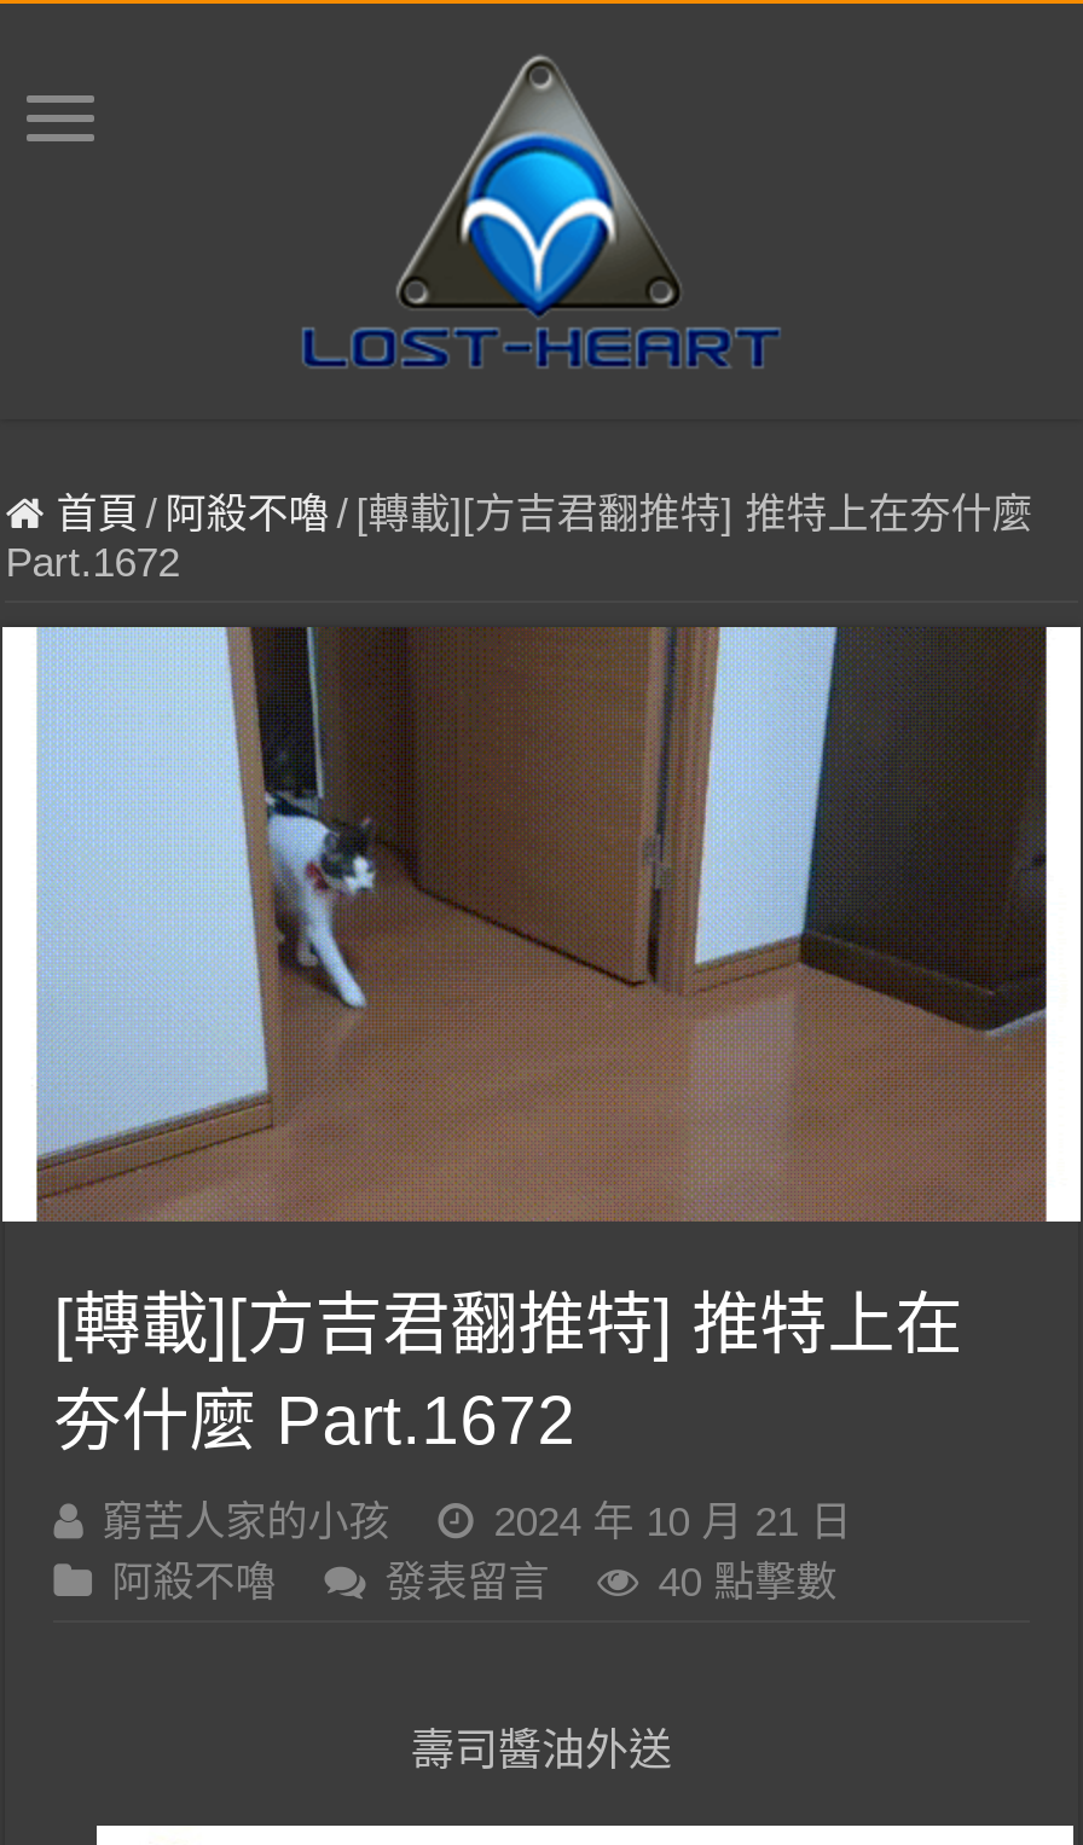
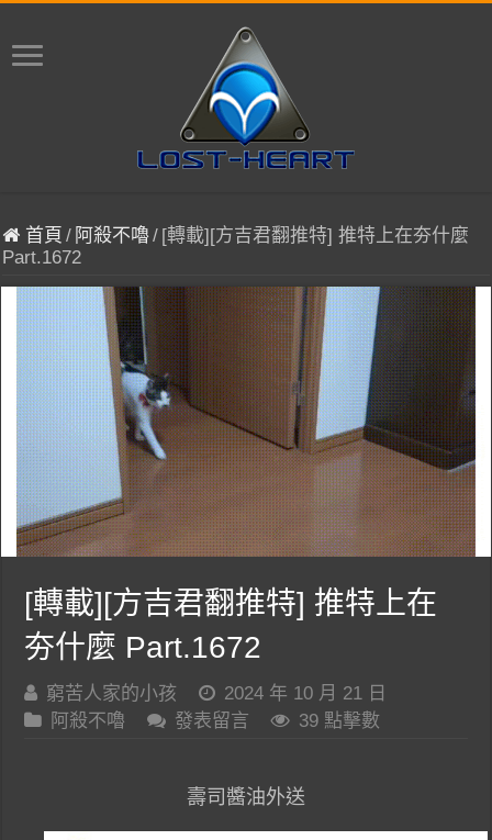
- 40 點擊數
+ 39 點擊數
